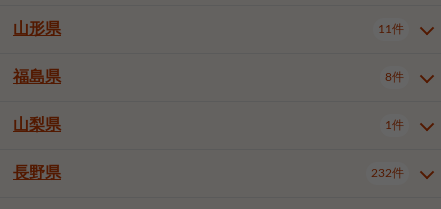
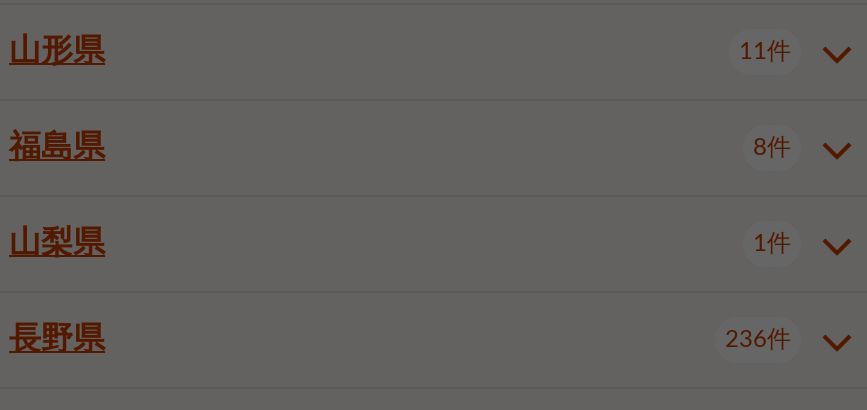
- 232件
+ 236件
